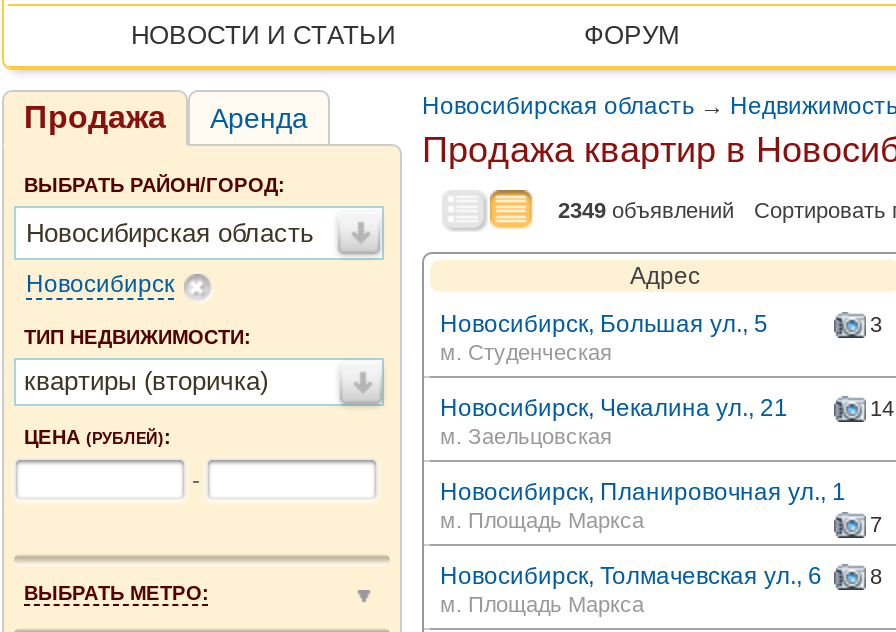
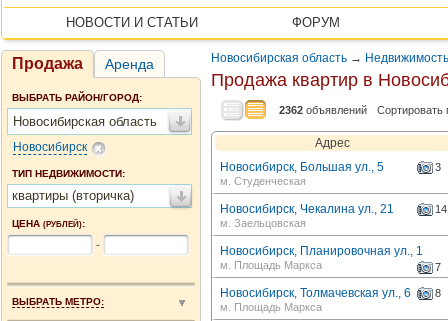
- 2349 объявлений
+ 2362 объявлений
